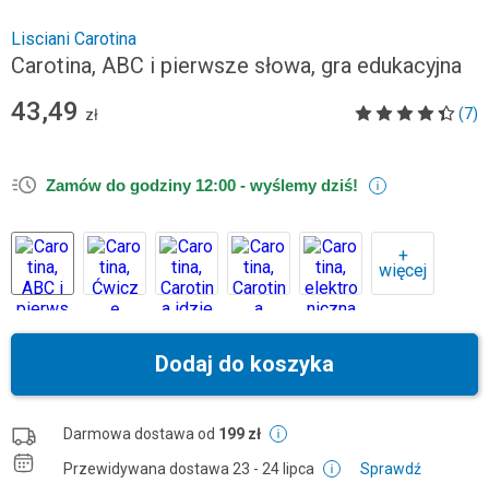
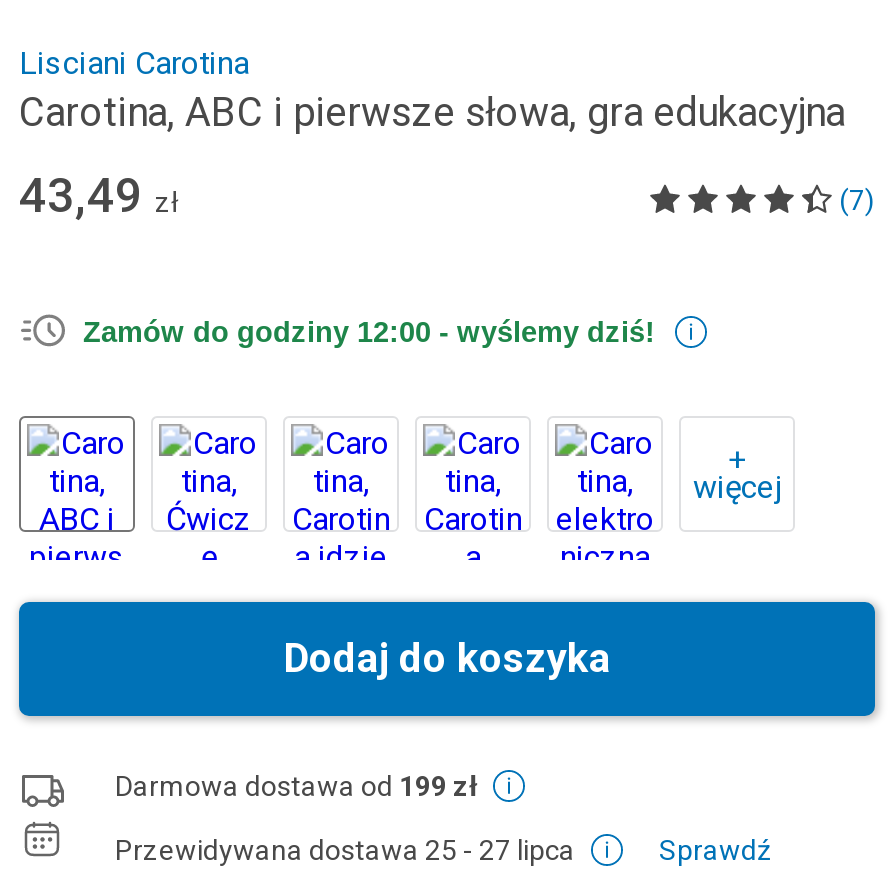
- Przewidywana dostawa 23 - 24 lipca
+ Przewidywana dostawa 25 - 27 lipca
